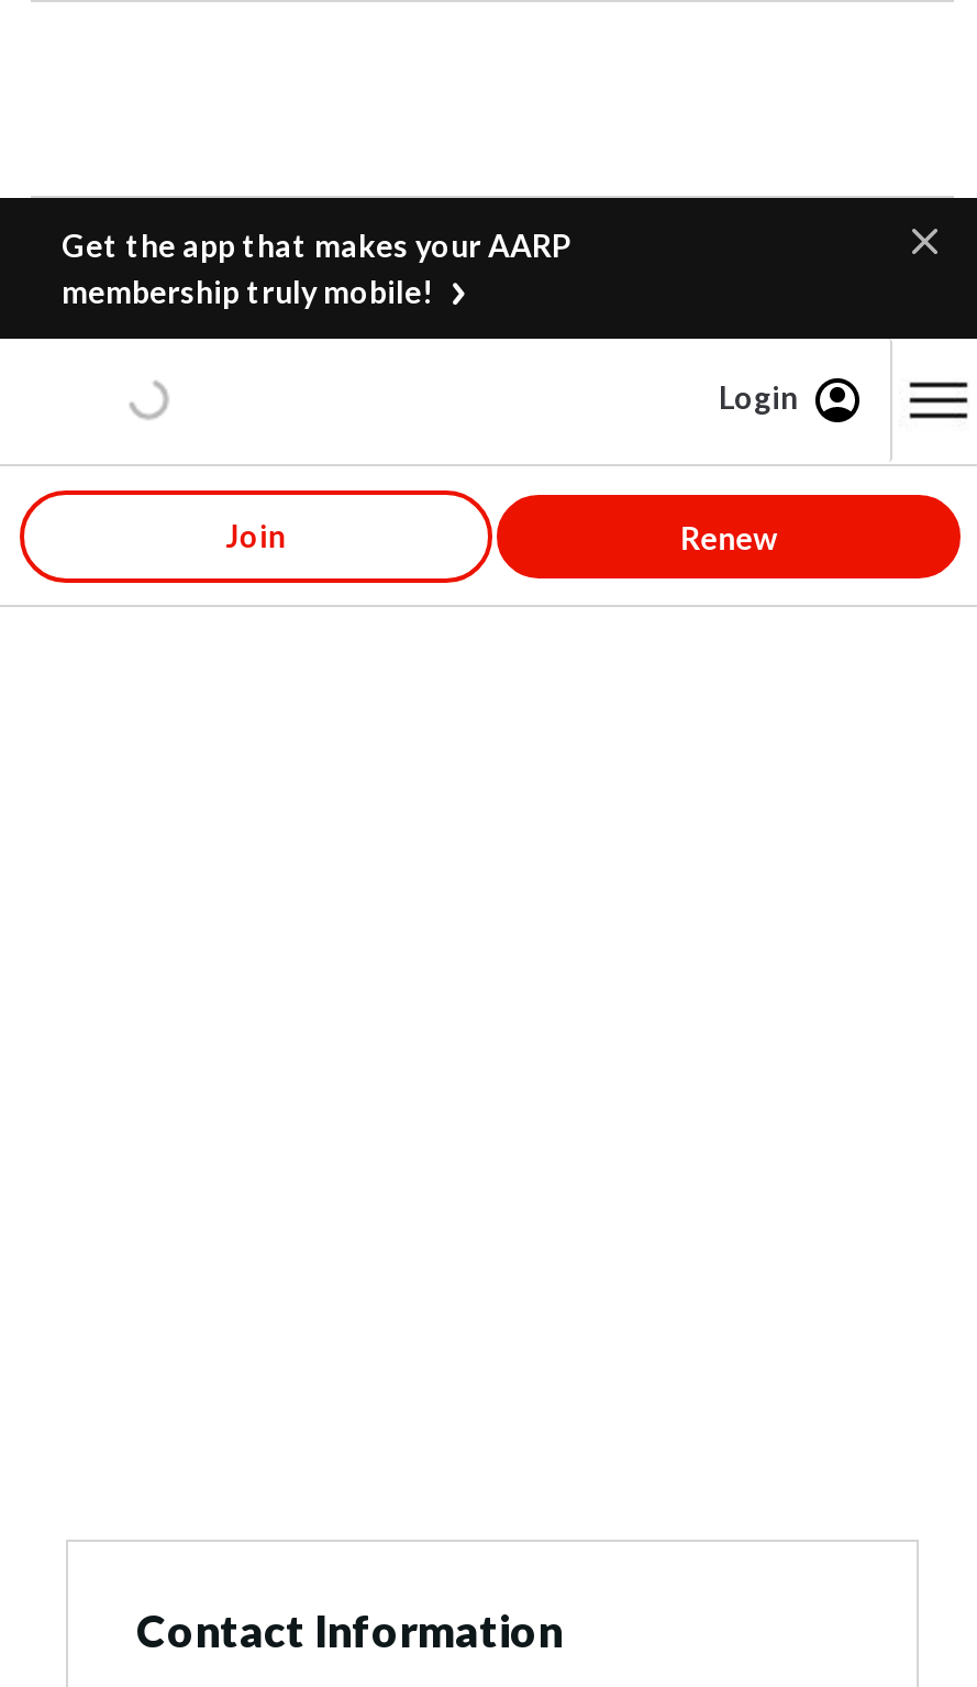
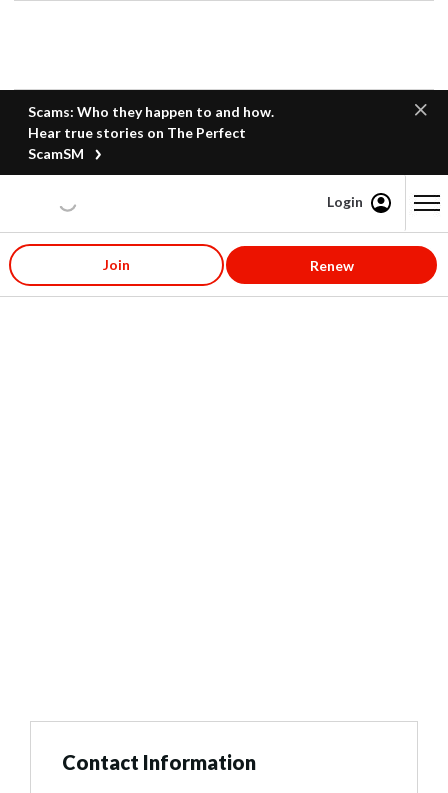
- Get the app that makes your AARP
- membership truly mobile!
+ Scams: Who they happen to and how.
+ Hear true stories on The Perfect
+ ScamSM
